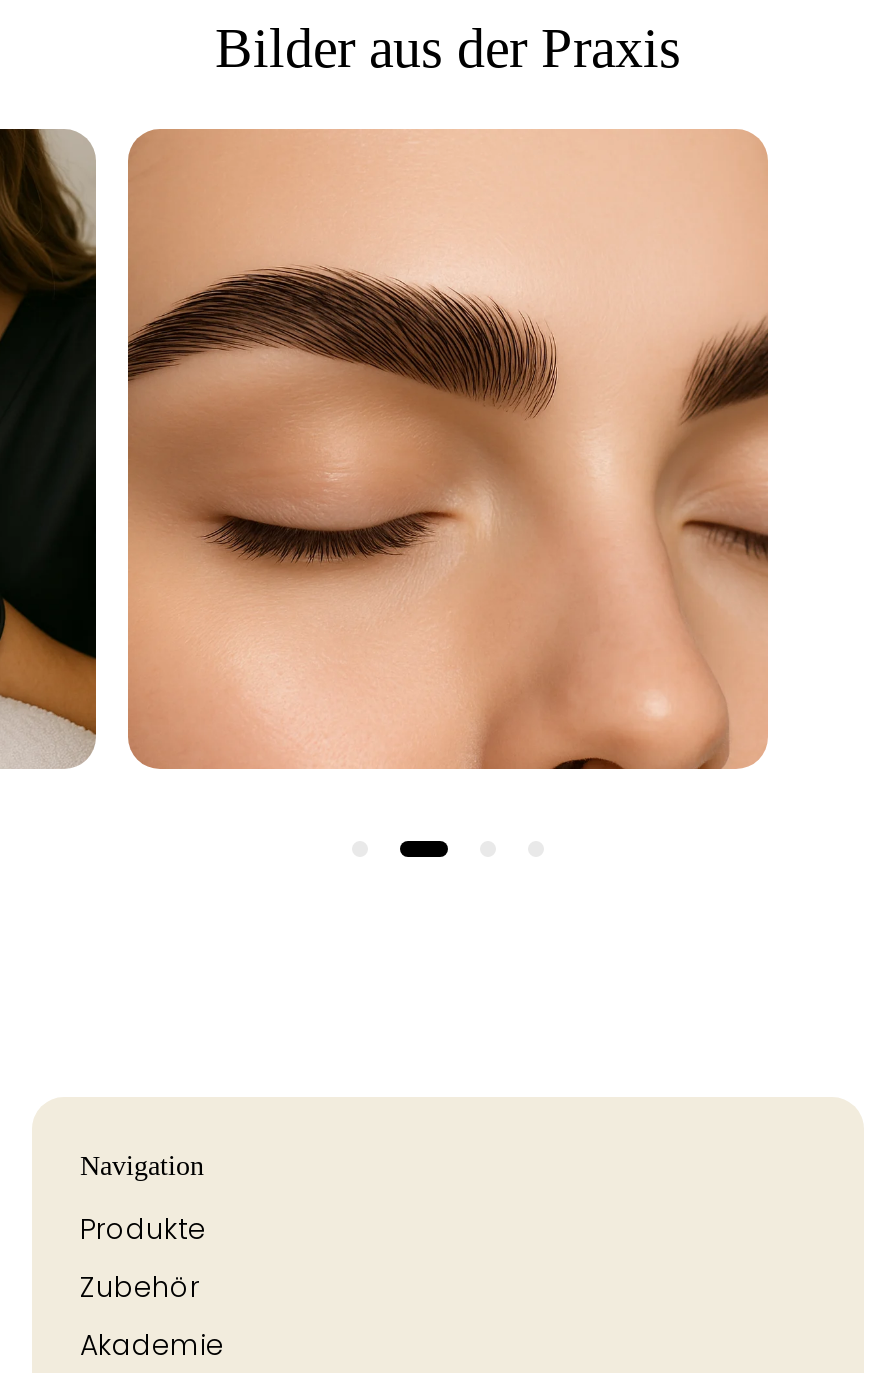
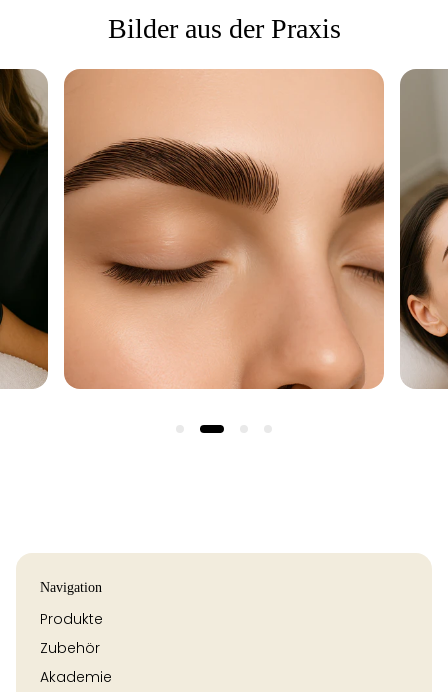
+ [image]
